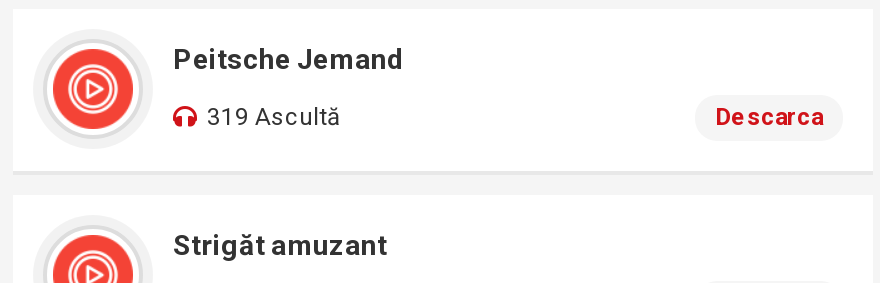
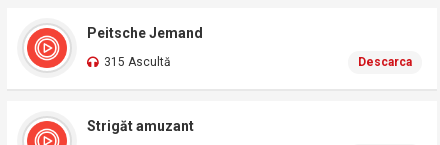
- 319 Ascultă
+ 315 Ascultă
